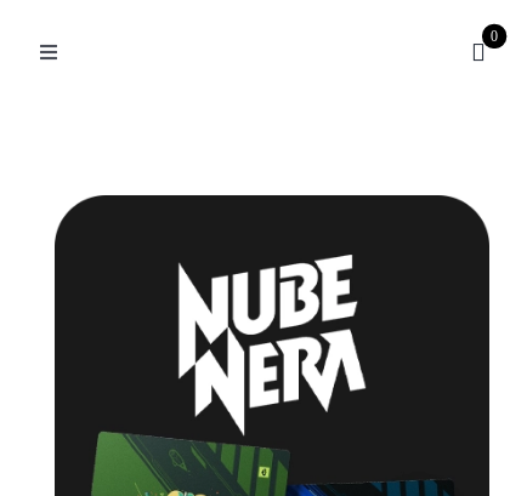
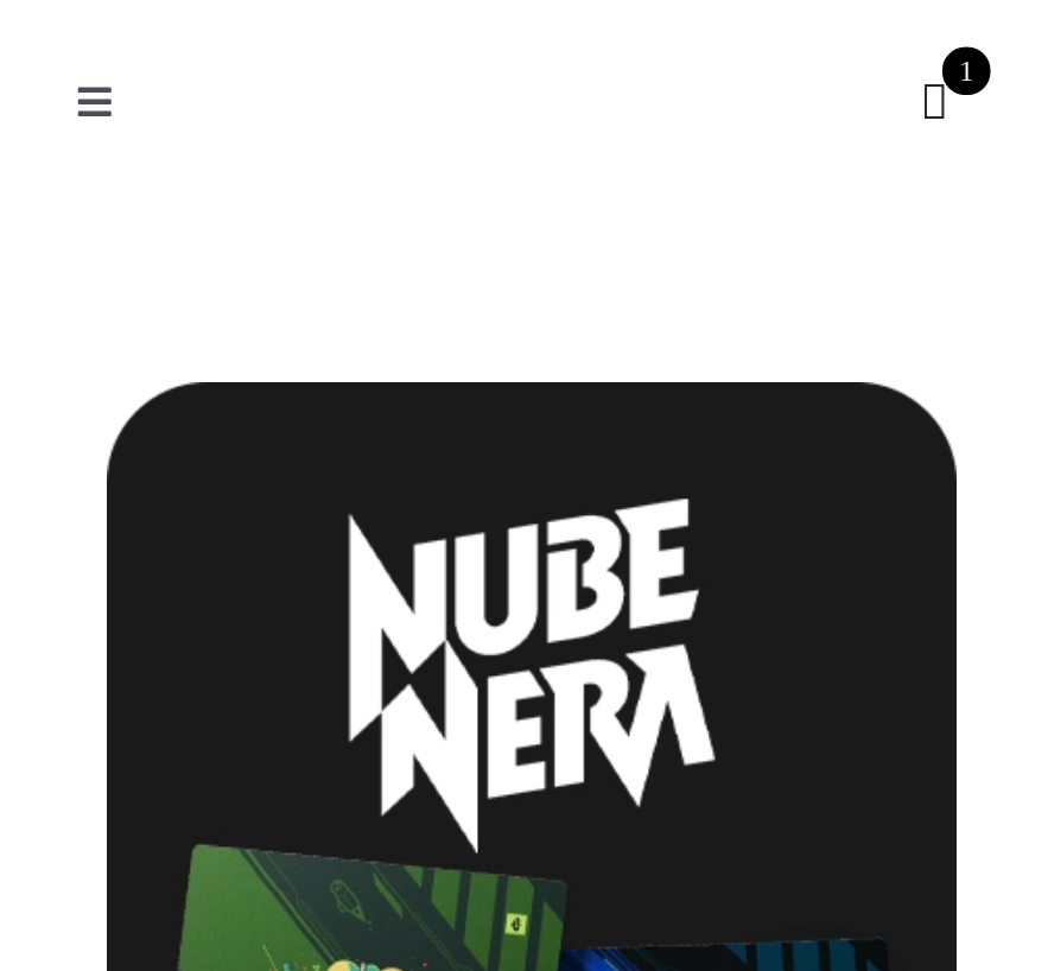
- 0
+ 1
